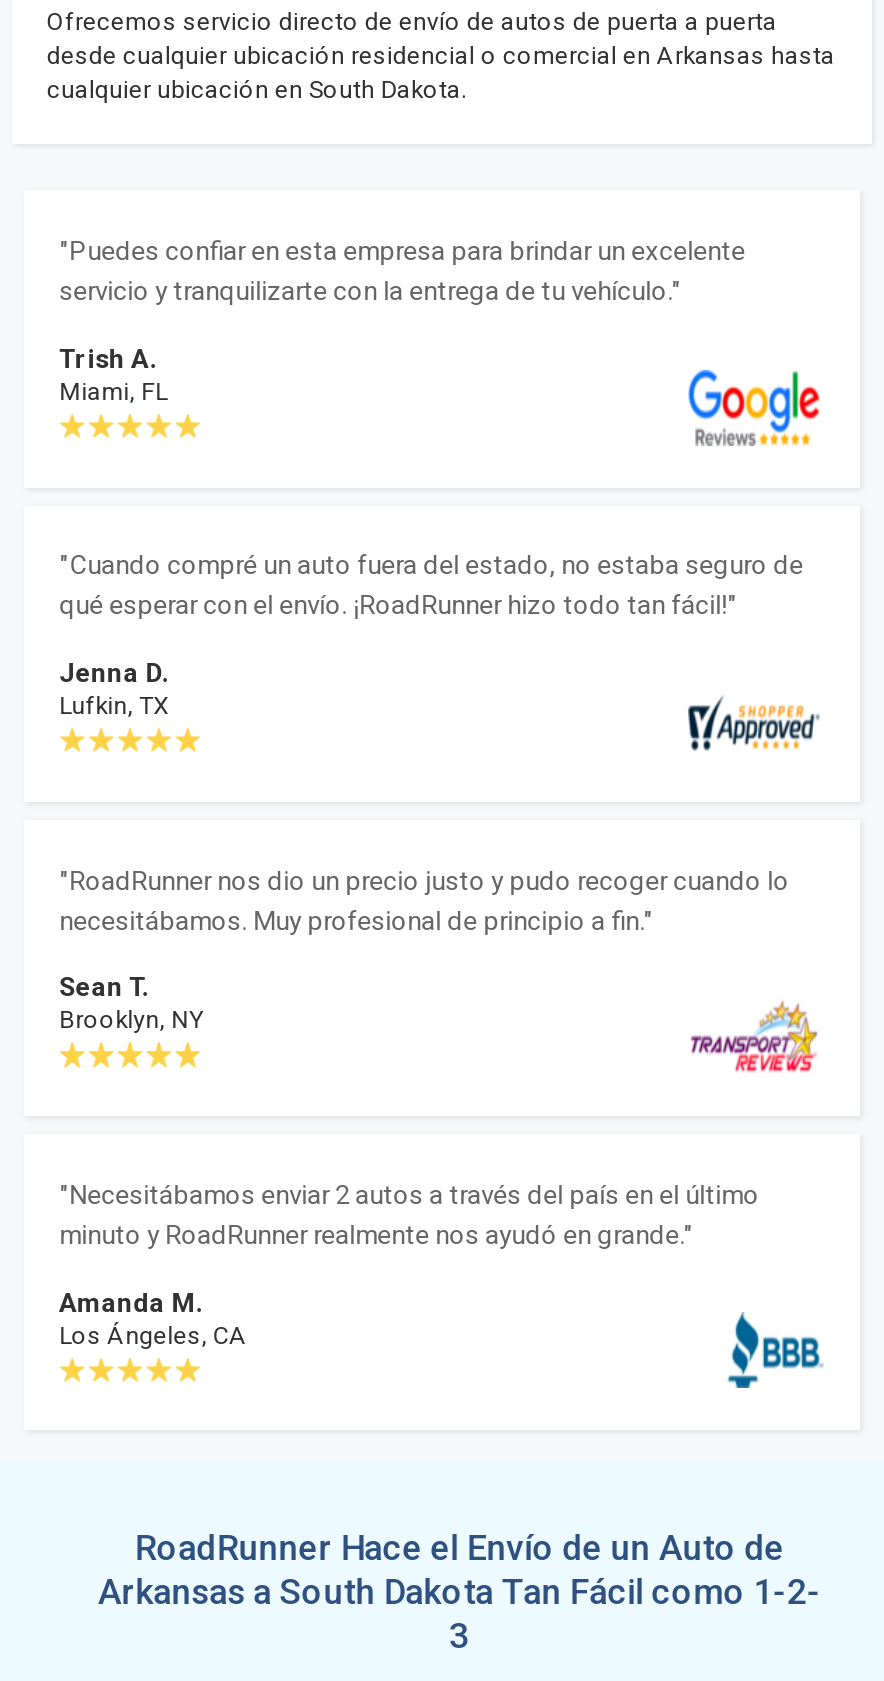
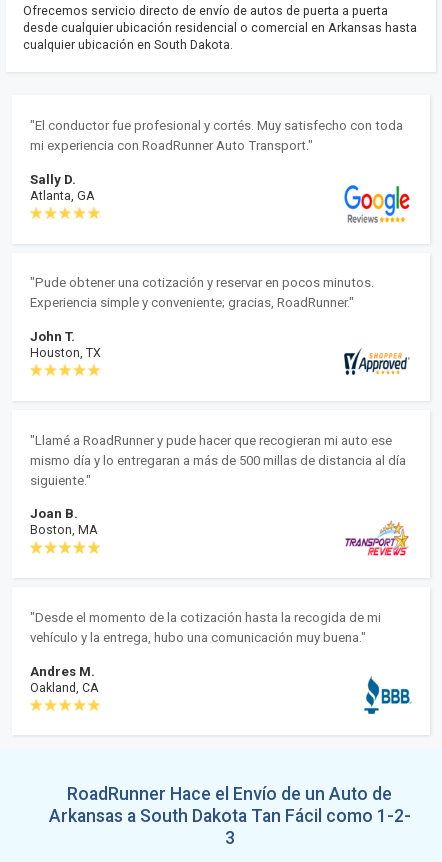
- "Puedes confiar en esta empresa para brindar un excelente
- servicio y tranquilizarte con la entrega de tu vehículo."
+ "El conductor fue profesional y cortés. Muy satisfecho con toda
+ mi experiencia con RoadRunner Auto Transport."

- Trish A.
- Miami, FL
+ Sally D.
+ Atlanta, GA

- "Cuando compré un auto fuera del estado, no estaba seguro de
- qué esperar con el envío. ¡RoadRunner hizo todo tan fácil!"
+ "Pude obtener una cotización y reservar en pocos minutos.
+ Experiencia simple y conveniente; gracias, RoadRunner."

- Jenna D.
- Lufkin, TX
+ John T.
+ Houston, TX

- "RoadRunner nos dio un precio justo y pudo recoger cuando lo
- necesitábamos. Muy profesional de principio a fin."
+ "Llamé a RoadRunner y pude hacer que recogieran mi auto ese
+ mismo día y lo entregaran a más de 500 millas de distancia al día
+ siguiente."

- Sean T.
- Brooklyn, NY
+ Joan B.
+ Boston, MA

- "Necesitábamos enviar 2 autos a través del país en el último
- minuto y RoadRunner realmente nos ayudó en grande."
+ "Desde el momento de la cotización hasta la recogida de mi
+ vehículo y la entrega, hubo una comunicación muy buena."

- Amanda M.
- Los Ángeles, CA
+ Andres M.
+ Oakland, CA
